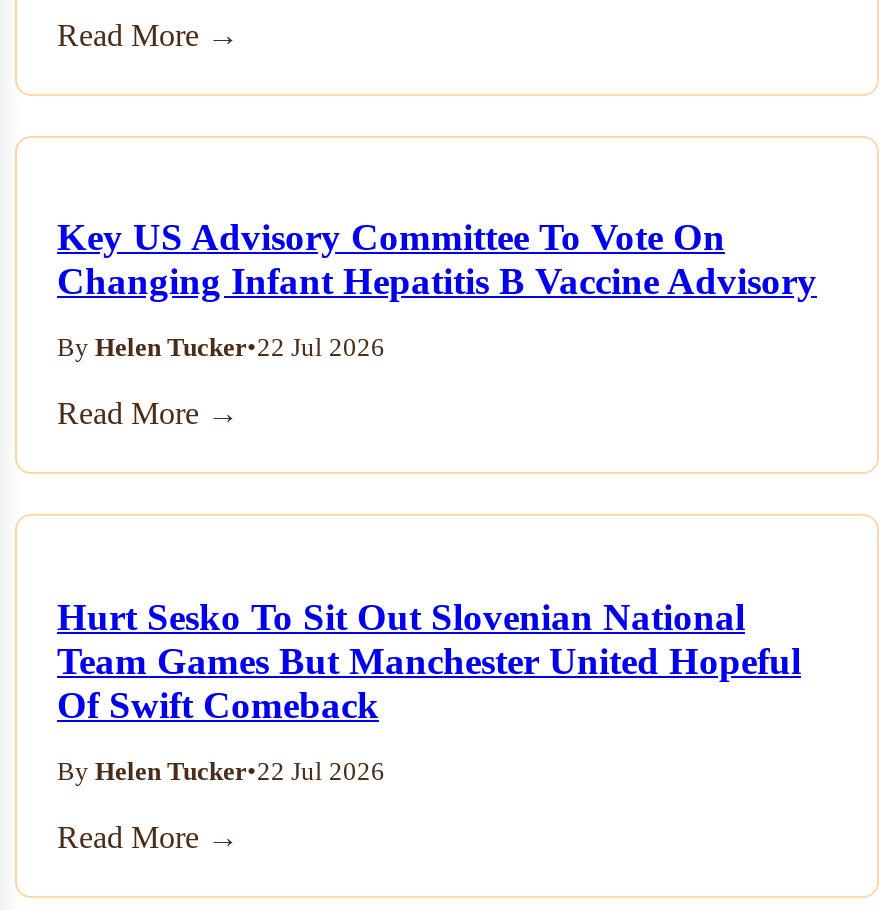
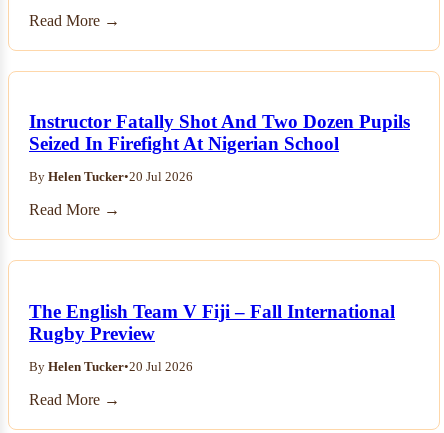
- Key US Advisory Committee To Vote On
- Changing Infant Hepatitis B Vaccine Advisory
+ Instructor Fatally Shot And Two Dozen Pupils
+ Seized In Firefight At Nigerian School

- By Helen Tucker•22 Jul 2026
+ By Helen Tucker•20 Jul 2026

- Hurt Sesko To Sit Out Slovenian National
- Team Games But Manchester United Hopeful
- Of Swift Comeback
+ The English Team V Fiji – Fall International
+ Rugby Preview

- By Helen Tucker•22 Jul 2026
+ By Helen Tucker•20 Jul 2026
